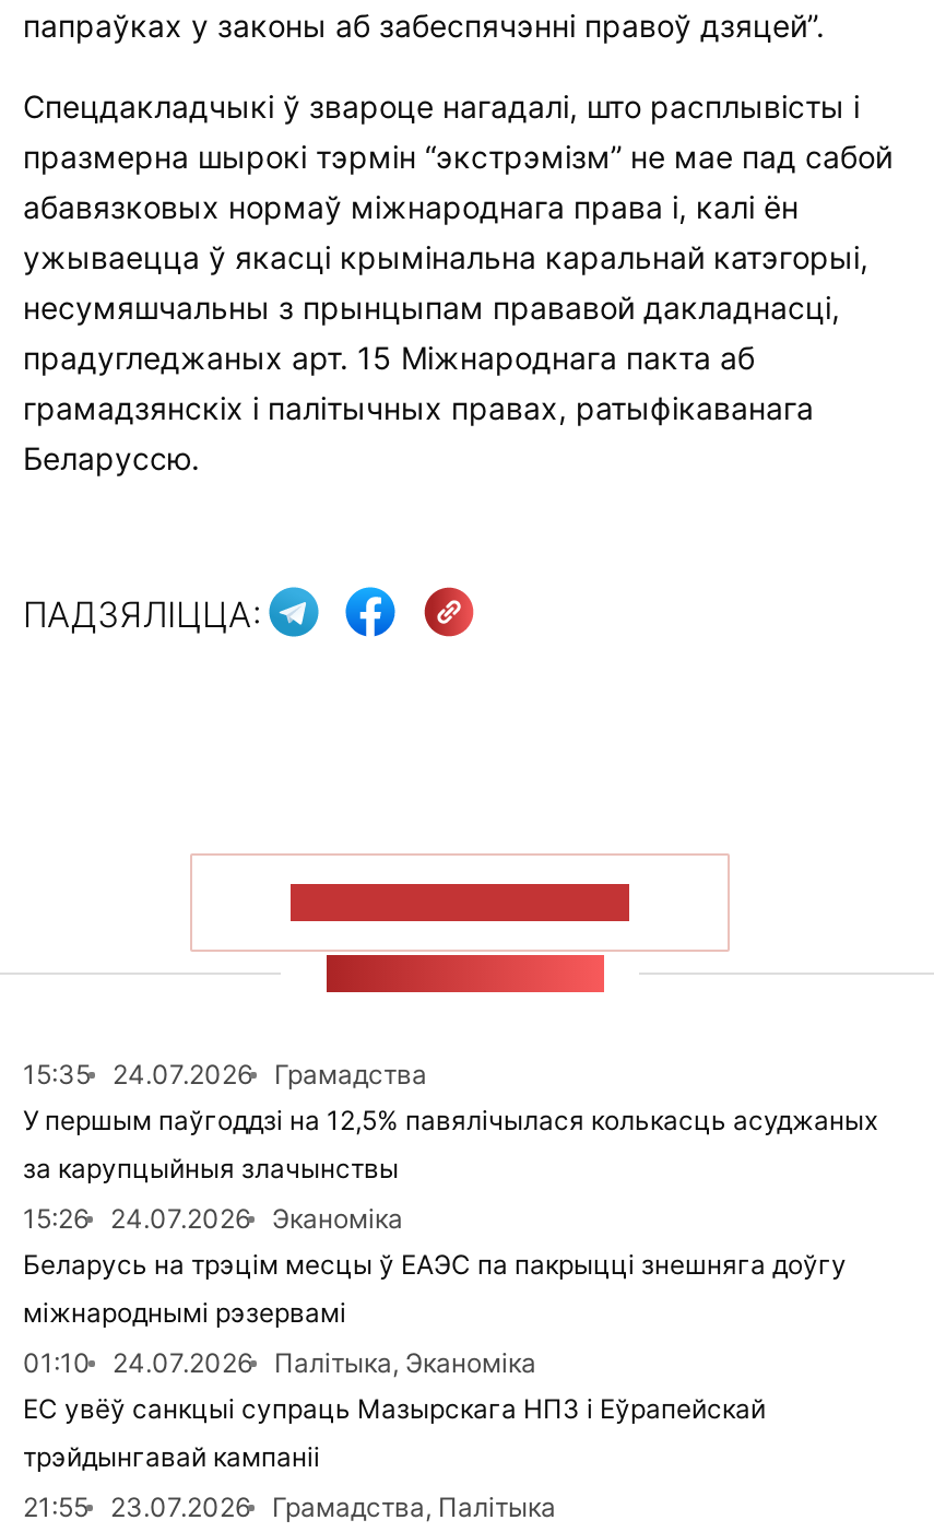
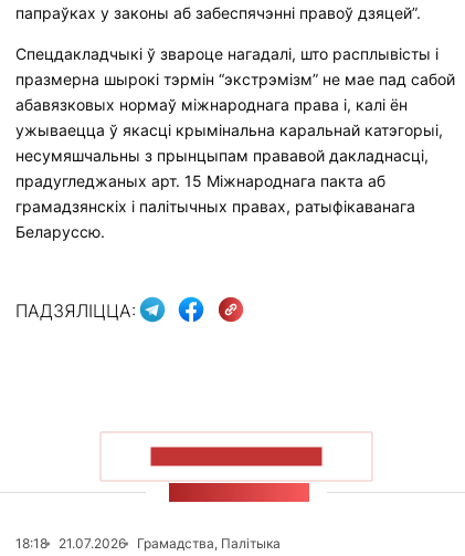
- 15:35
- 24.07.2026
- Грамадства
- У першым паўгоддзі на 12,5% павялічылася колькасць асуджаных
- за карупцыйныя злачынствы
- 15:26
- 24.07.2026
- Эканоміка
- Беларусь на трэцім месцы ў ЕАЭС па пакрыцці знешняга доўгу
- міжнароднымі рэзервамі
- 01:10
- 24.07.2026
- Палітыка, Эканоміка
- ЕС увёў санкцыі супраць Мазырскага НПЗ і Еўрапейскай
- трэйдынгавай кампаніі
- 21:55
- 23.07.2026
+ 18:18
+ 21.07.2026
